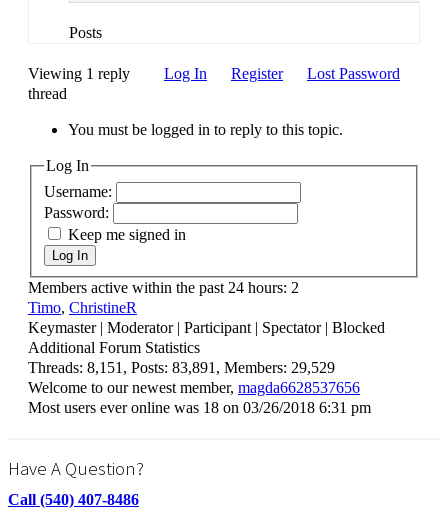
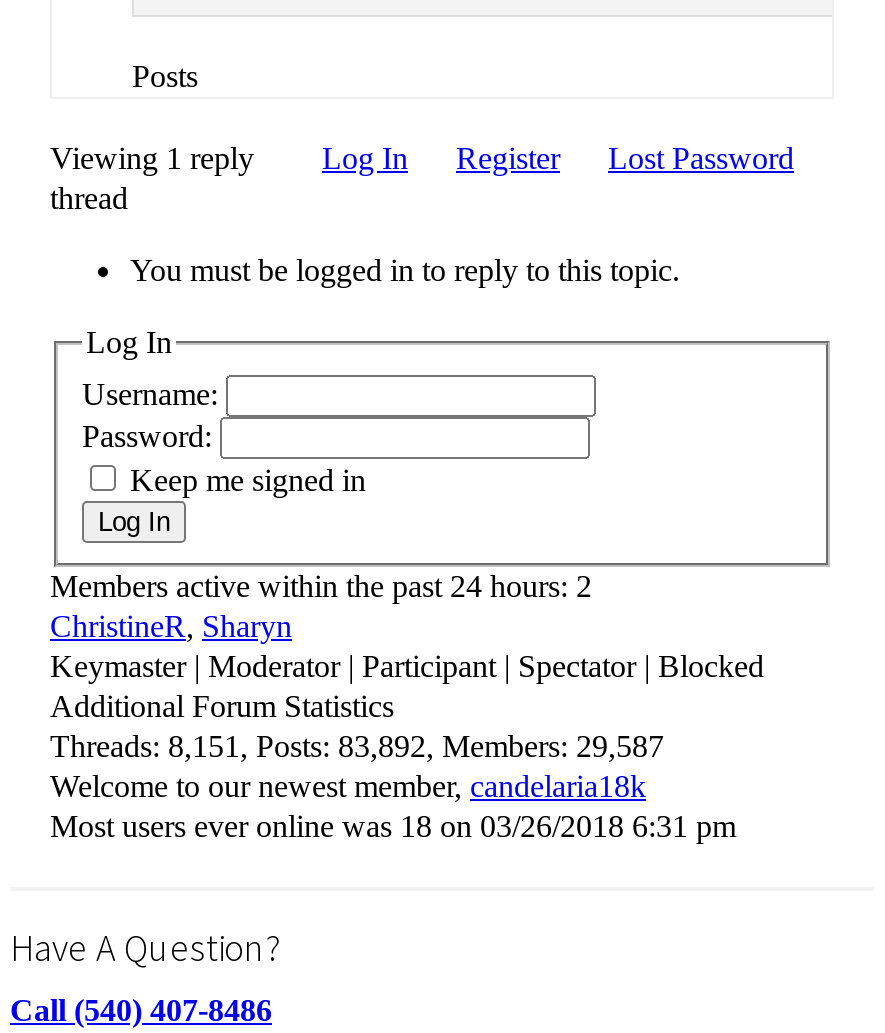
- Timo, ChristineR
+ ChristineR, Sharyn

- Threads: 8,151, Posts: 83,891, Members: 29,529
+ Threads: 8,151, Posts: 83,892, Members: 29,587

- Welcome to our newest member, magda6628537656
+ Welcome to our newest member, candelaria18k
